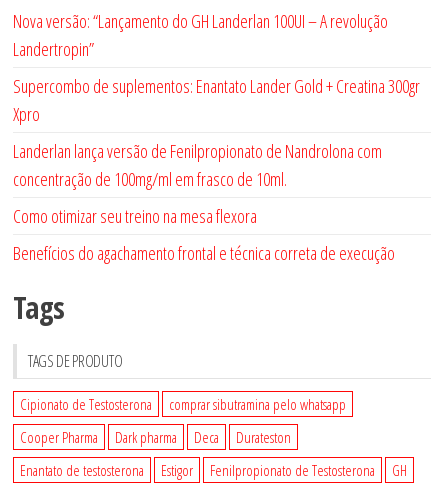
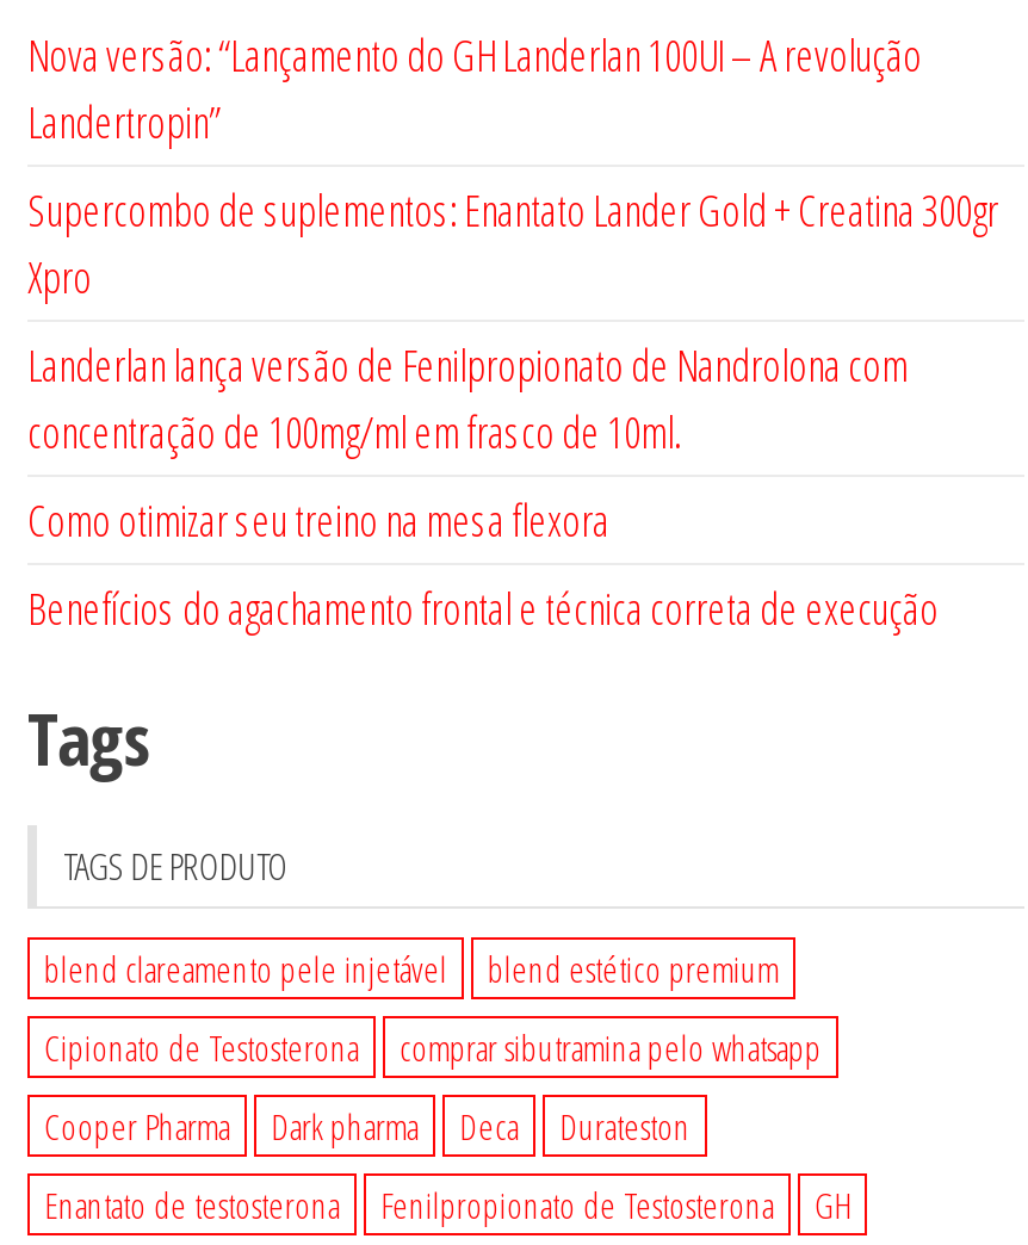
+ blend clareamento pele injetável
+ blend estético premium

- Estigor
